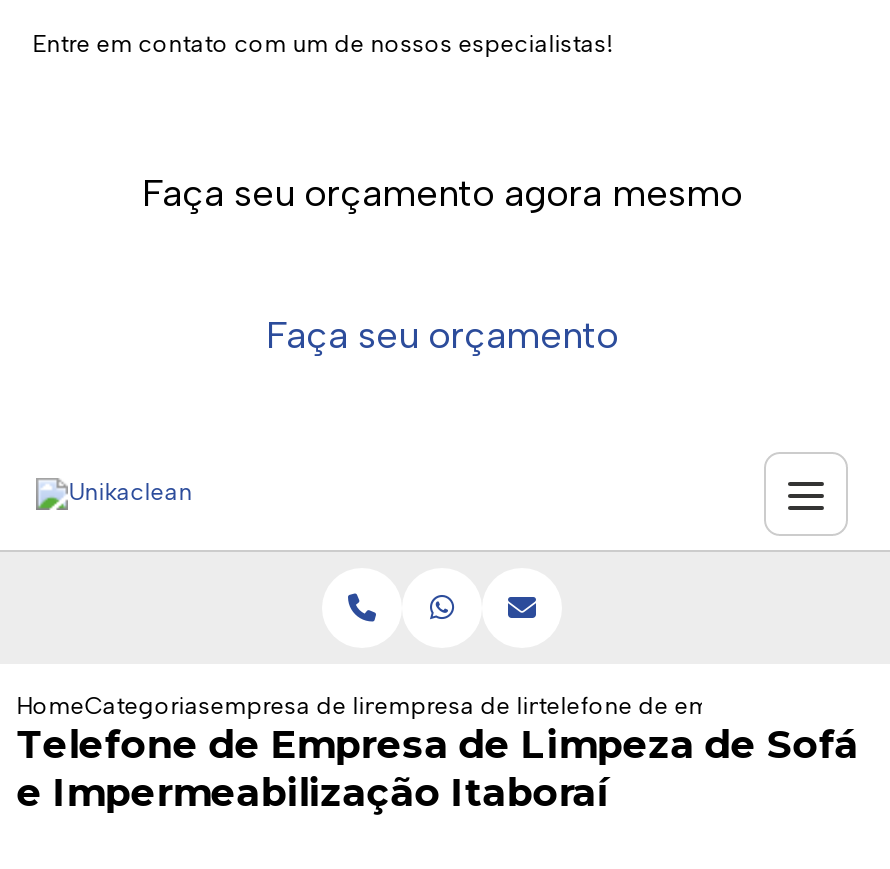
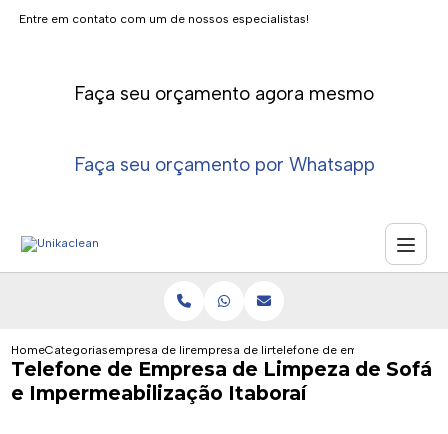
- Faça seu orçamento
+ Faça seu orçamento por Whatsapp
